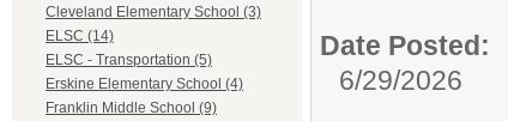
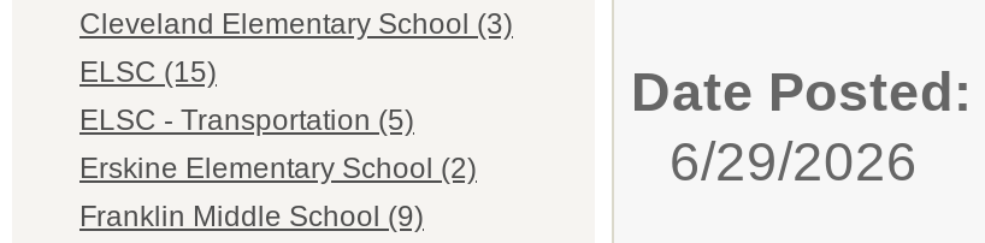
- ELSC (14)
+ ELSC (15)

- Erskine Elementary School (4)
+ Erskine Elementary School (2)
